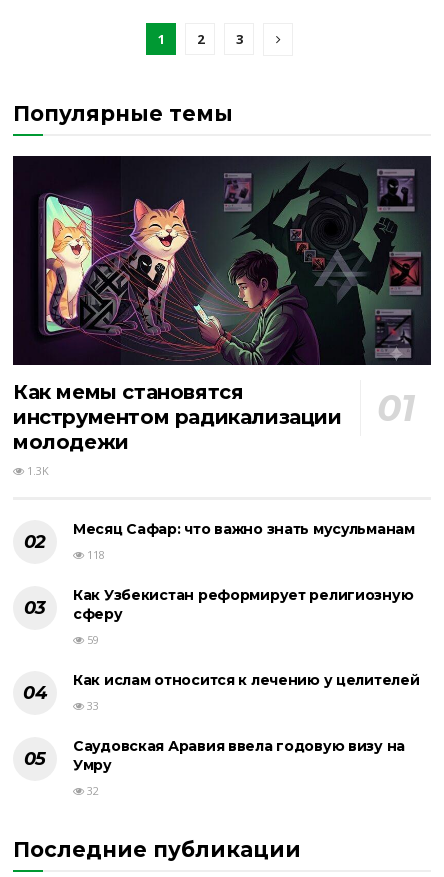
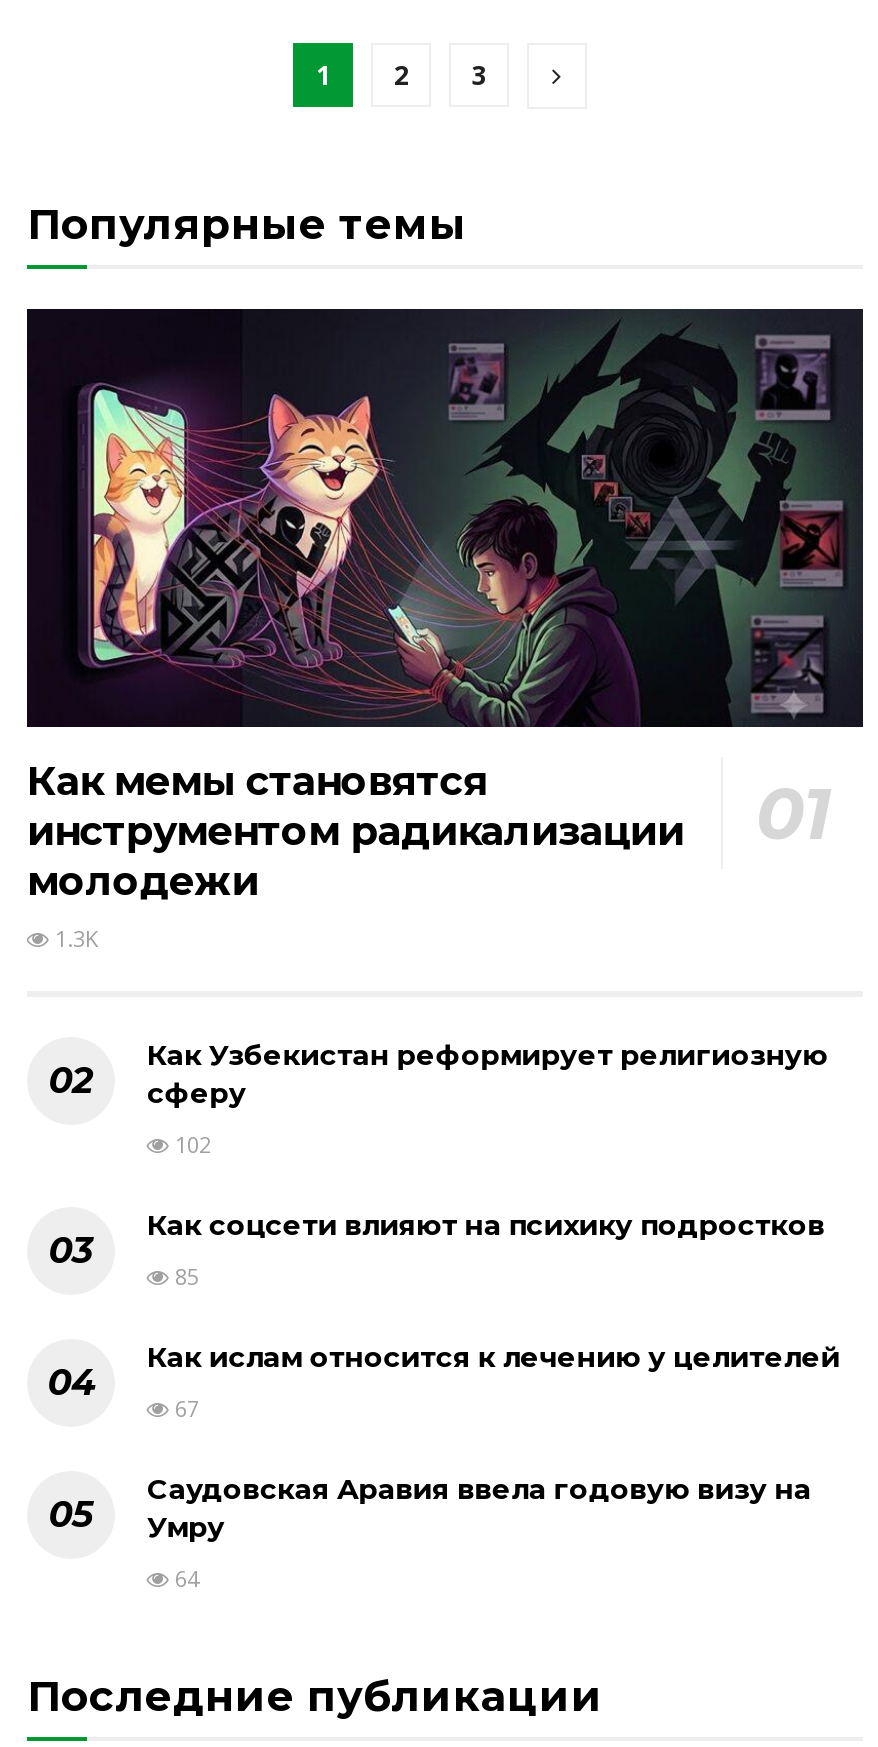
- Месяц Сафар: что важно знать мусульманам
- 118

moved up: Как Узбекистан реформирует религиозную | сферу

- 59
+ 102
+ Как соцсети влияют на психику подростков
+ 85

- 33
+ 67

- 32
+ 64
